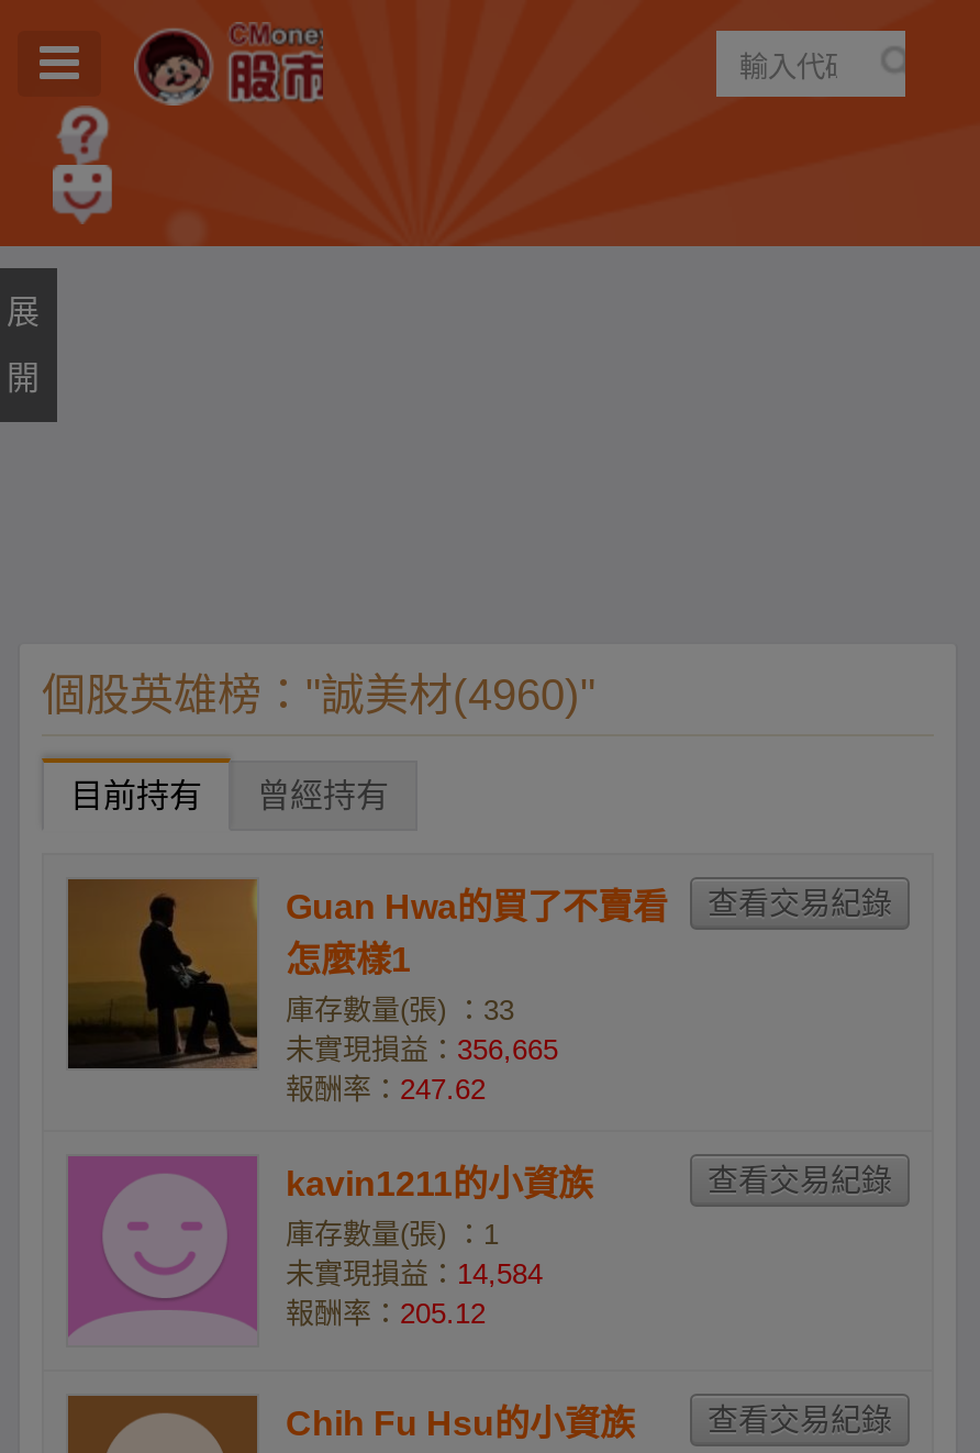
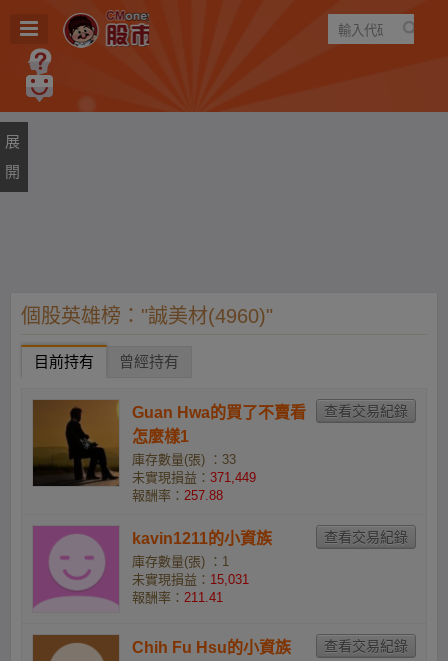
- 未實現損益：356,665
+ 未實現損益：371,449

- 報酬率：247.62
+ 報酬率：257.88

- 未實現損益：14,584
+ 未實現損益：15,031

- 報酬率：205.12
+ 報酬率：211.41
